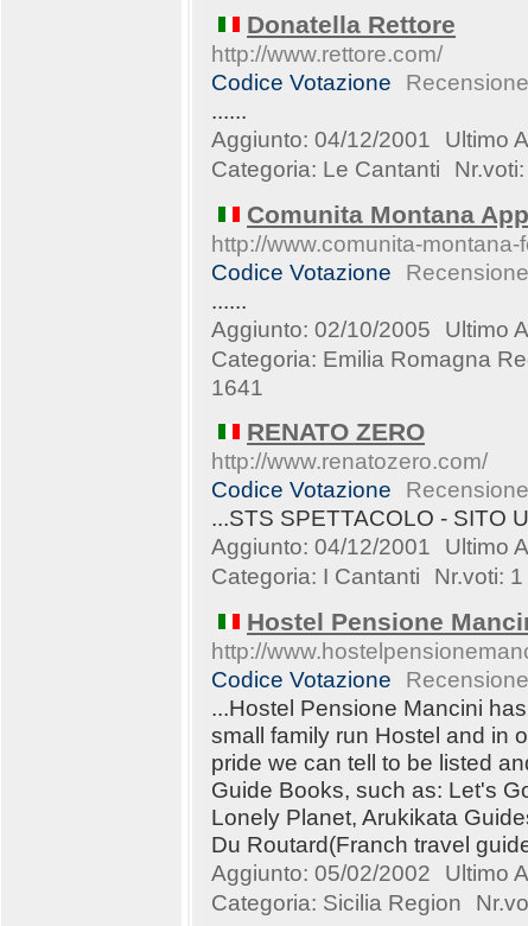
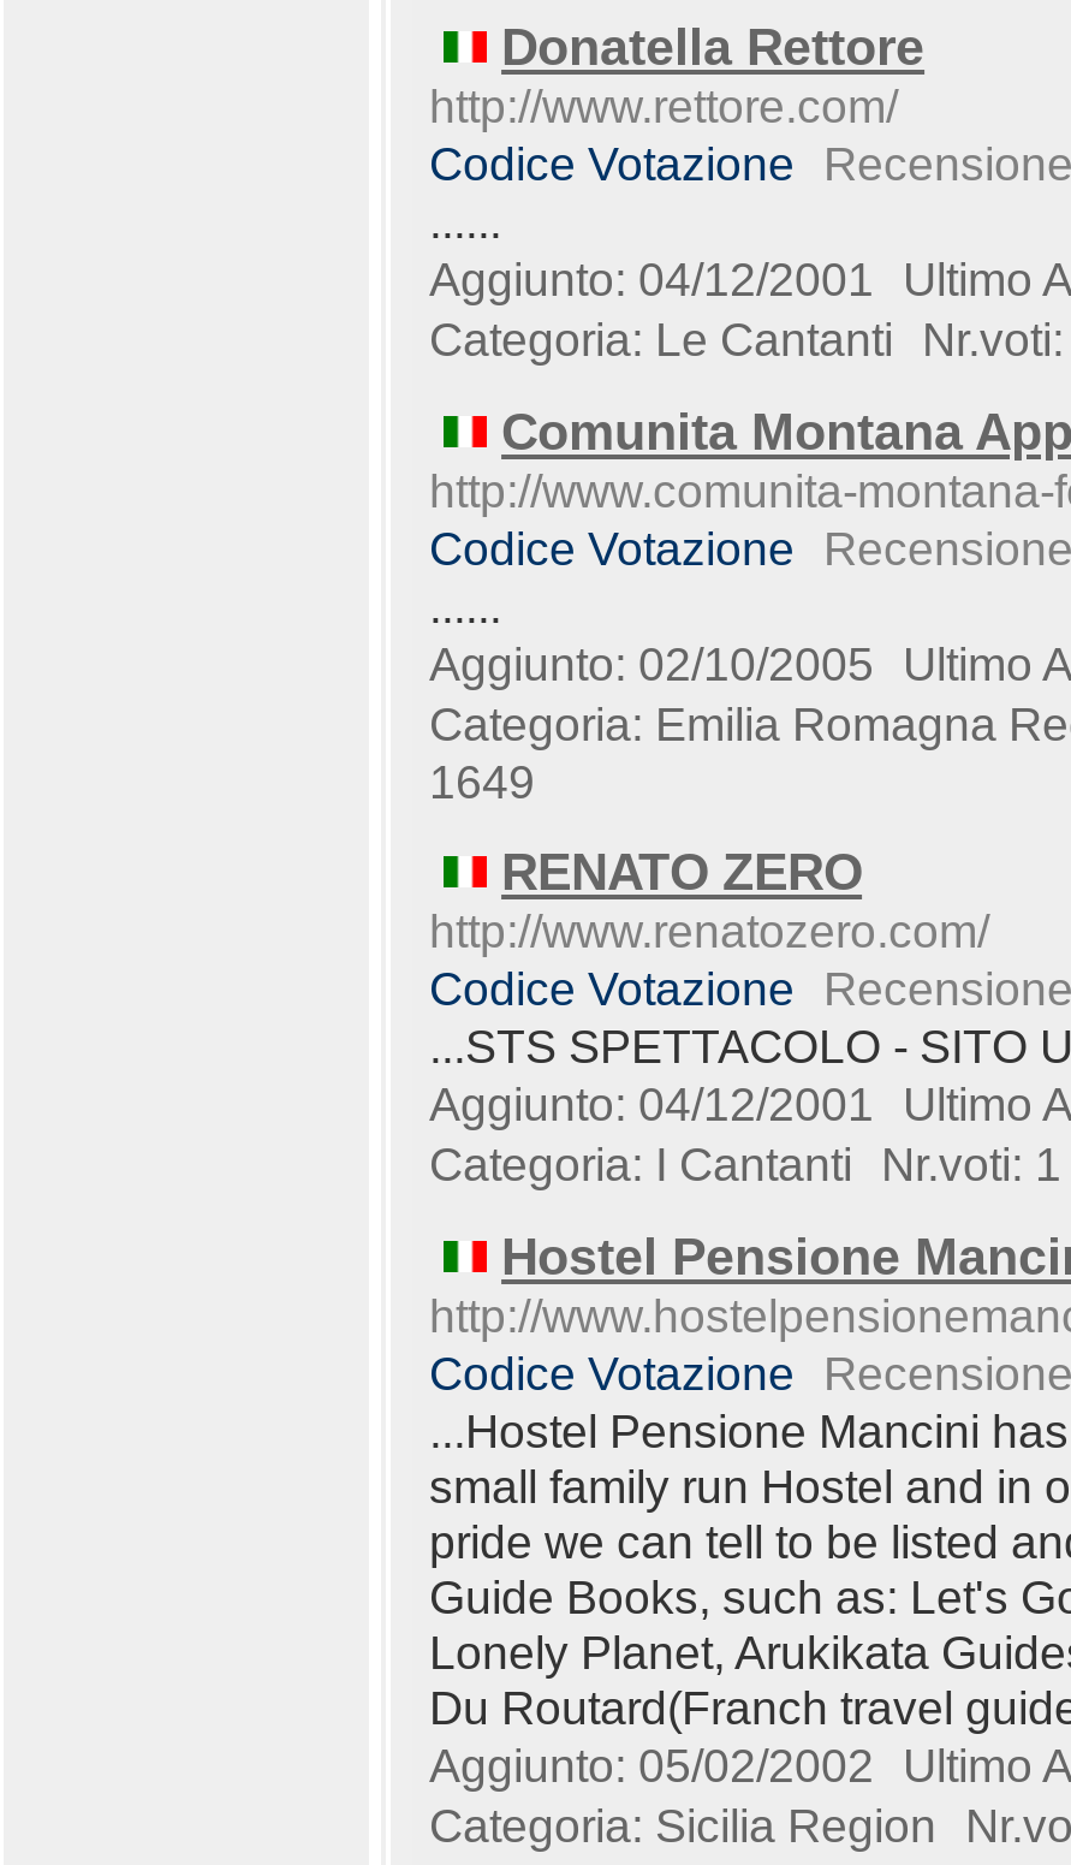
- 1641
+ 1649
